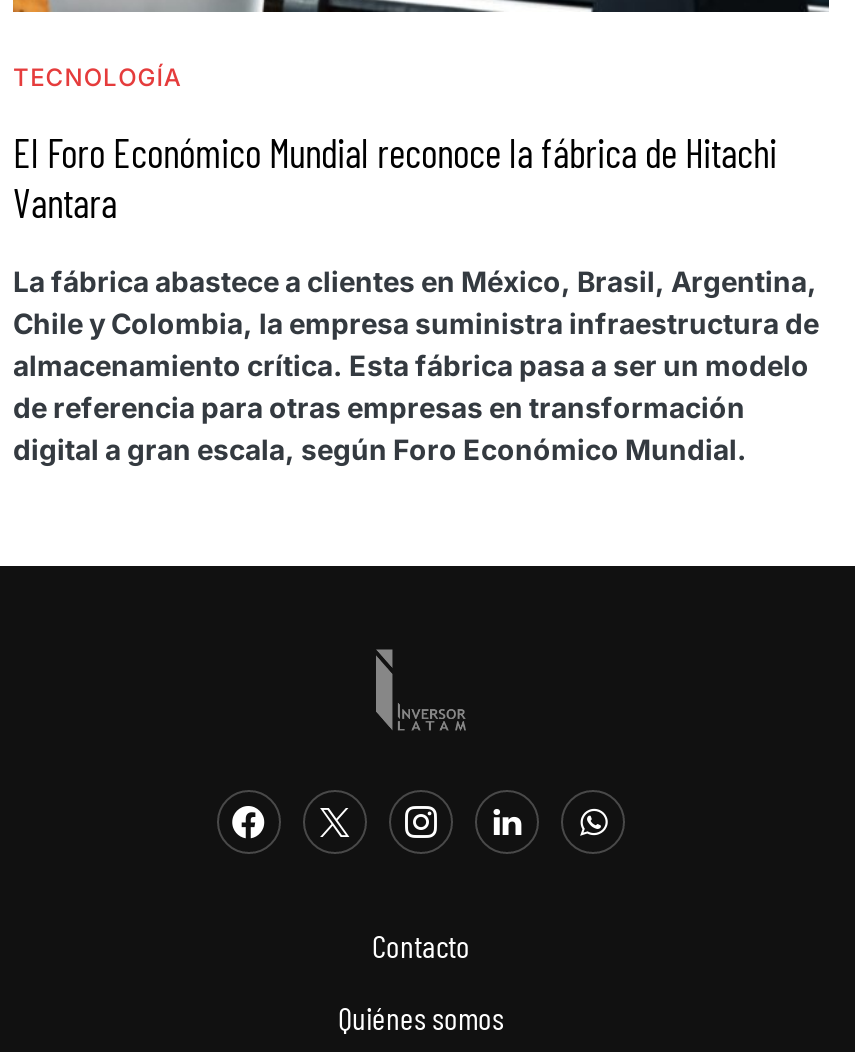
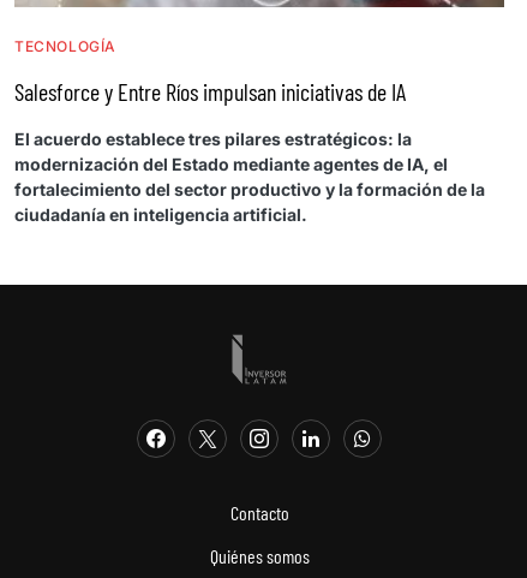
- El Foro Económico Mundial reconoce la fábrica de Hitachi
- Vantara
+ Salesforce y Entre Ríos impulsan iniciativas de IA

- La fábrica abastece a clientes en México, Brasil, Argentina,
- Chile y Colombia, la empresa suministra infraestructura de
- almacenamiento crítica. Esta fábrica pasa a ser un modelo
- de referencia para otras empresas en transformación
- digital a gran escala, según Foro Económico Mundial.
+ El acuerdo establece tres pilares estratégicos: la
+ modernización del Estado mediante agentes de IA, el
+ fortalecimiento del sector productivo y la formación de la
+ ciudadanía en inteligencia artificial.
